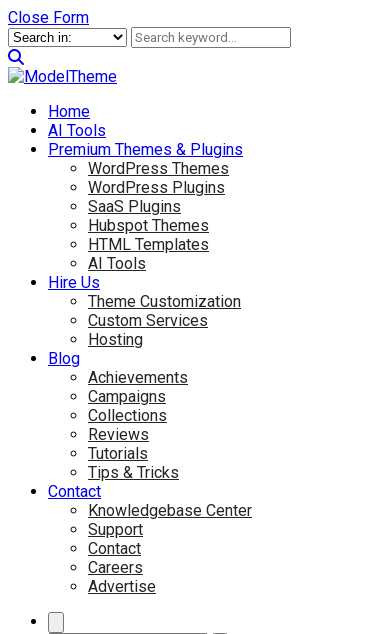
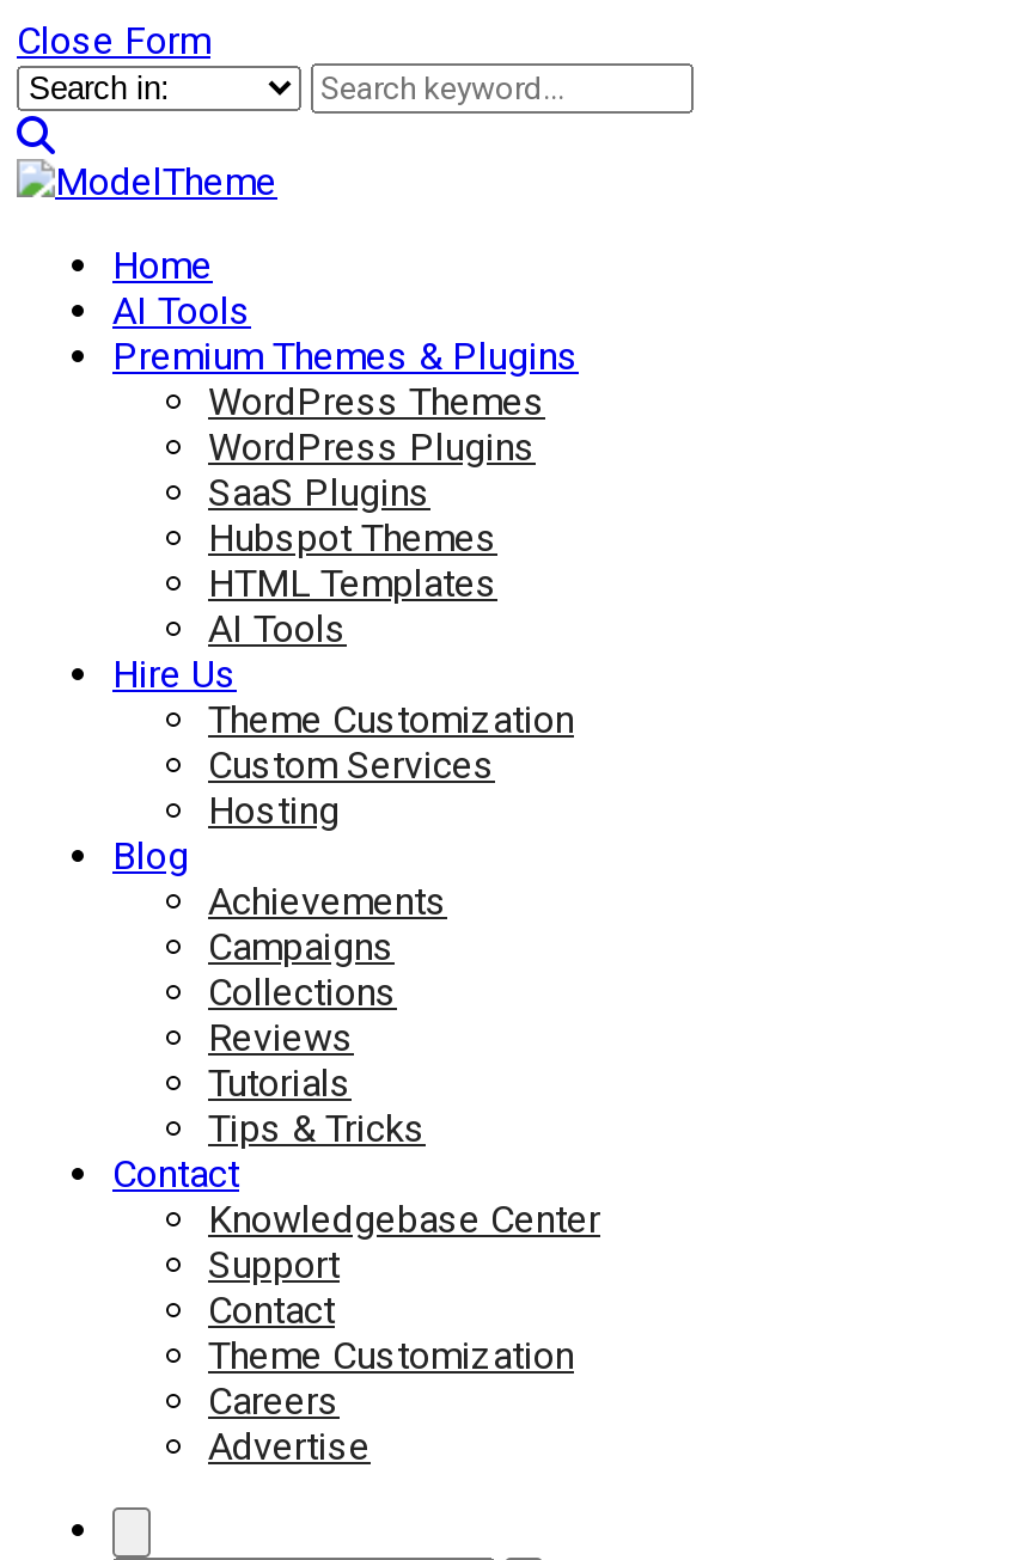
+ Theme Customization
